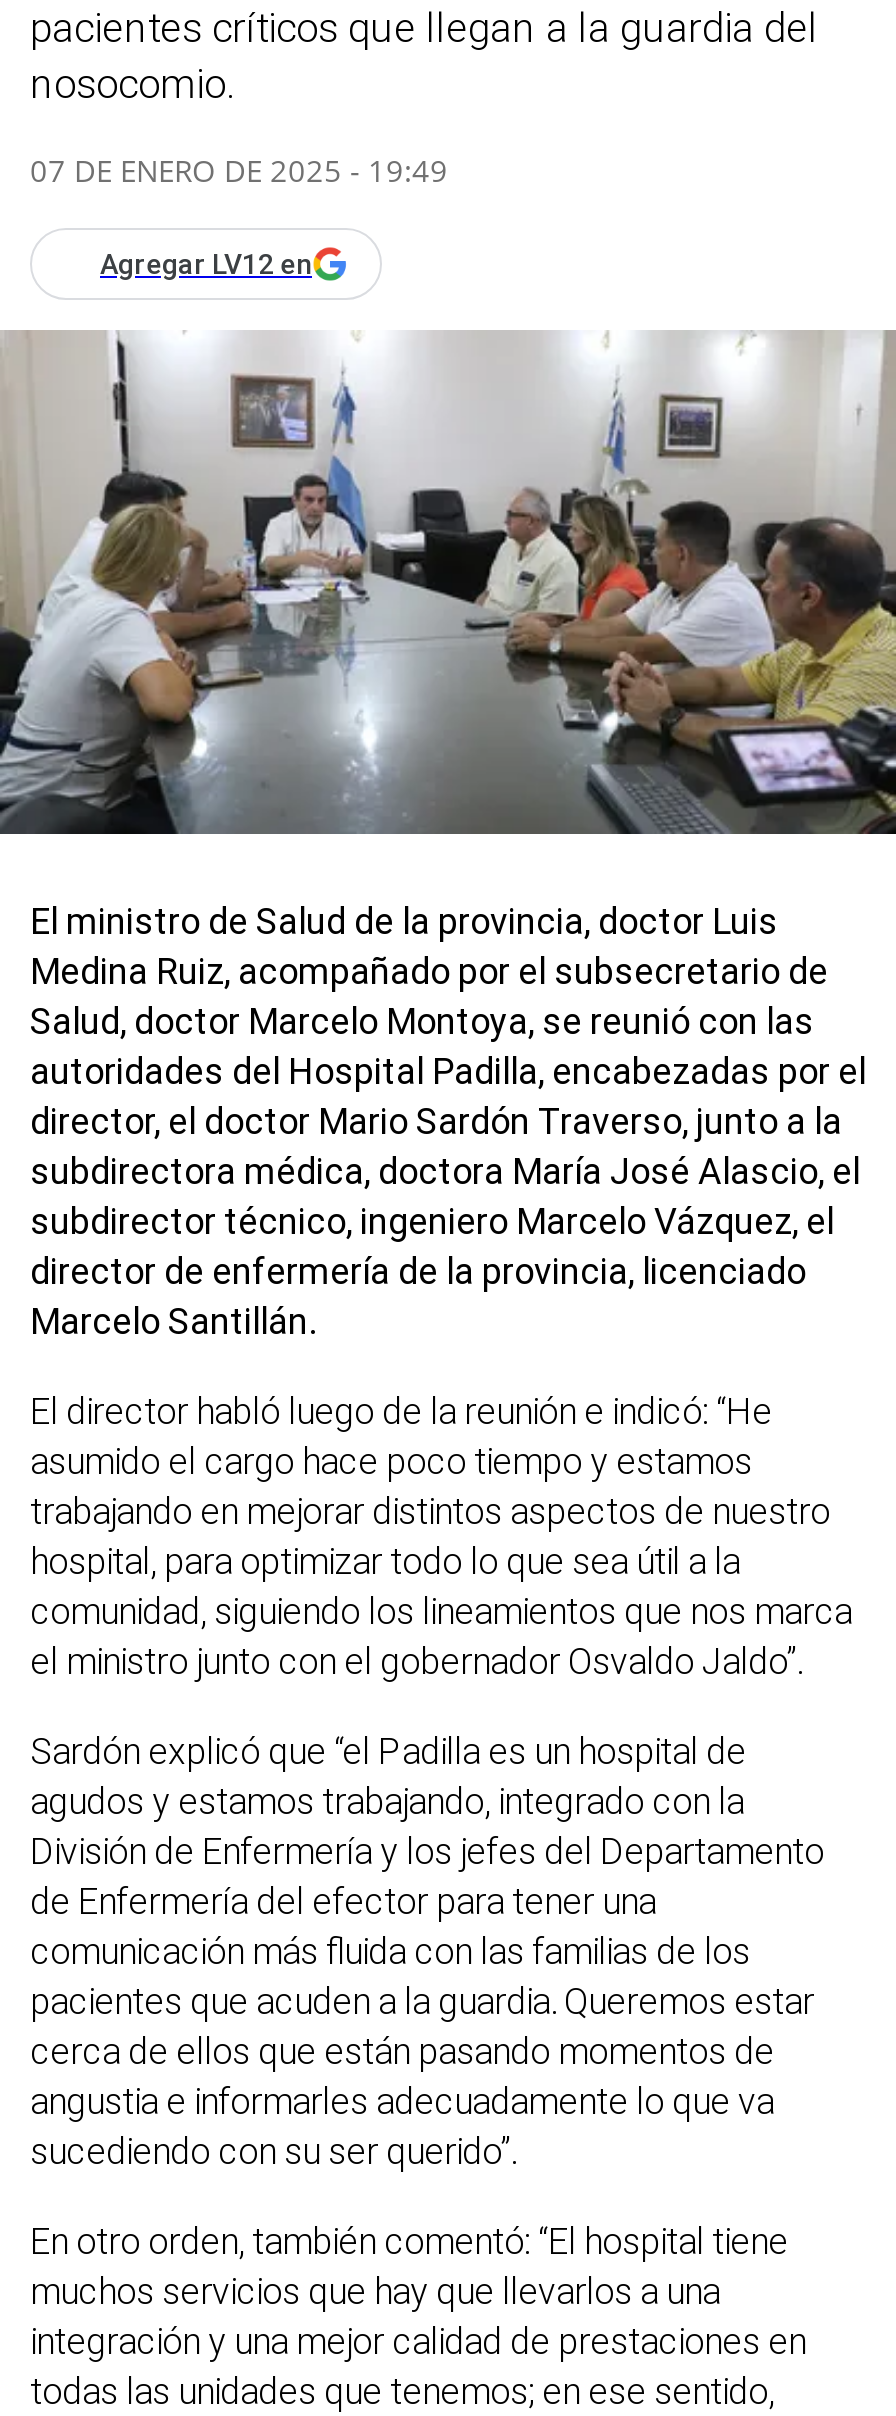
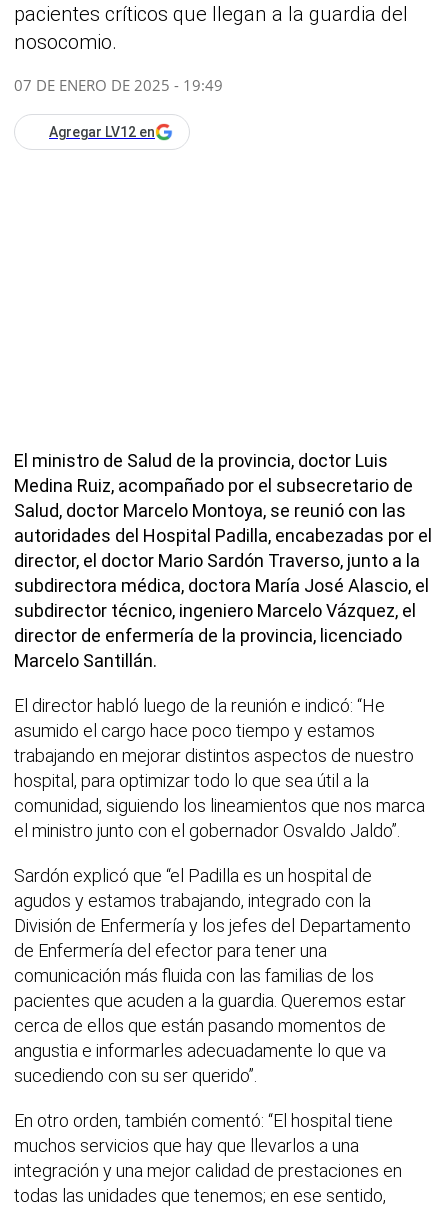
- [image]
